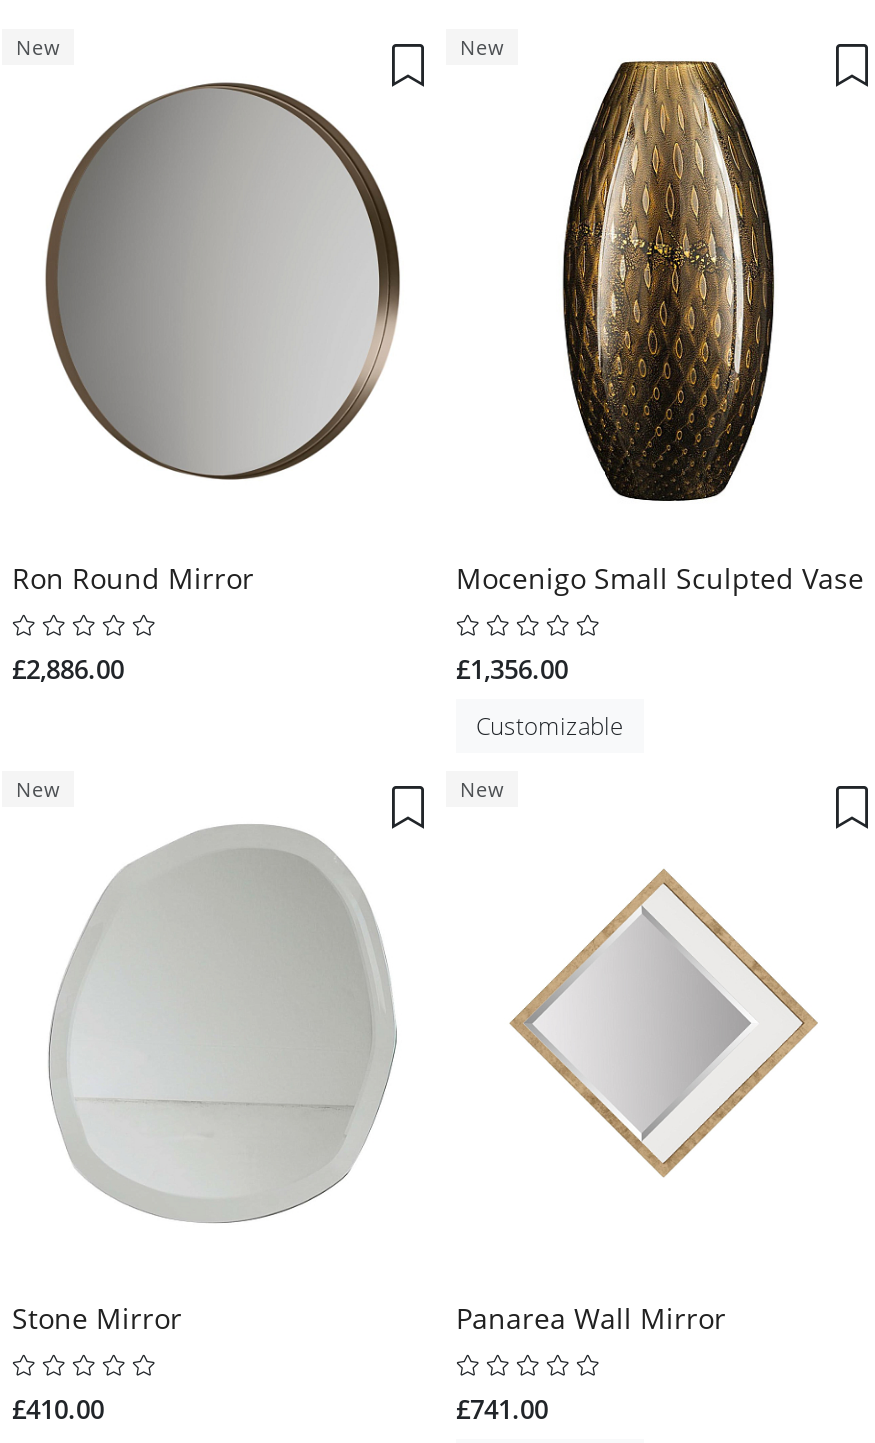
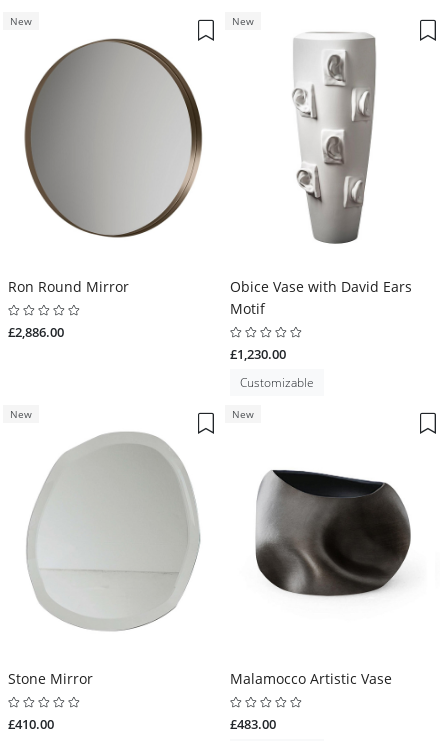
- [image]
- Mocenigo Small Sculpted Vase
+ [image]
+ Obice Vase with David Ears
+ Motif

- £1,356.00
+ £1,230.00

- [image]
+ [image]

- Panarea Wall Mirror
+ Malamocco Artistic Vase

- £741.00
+ £483.00
